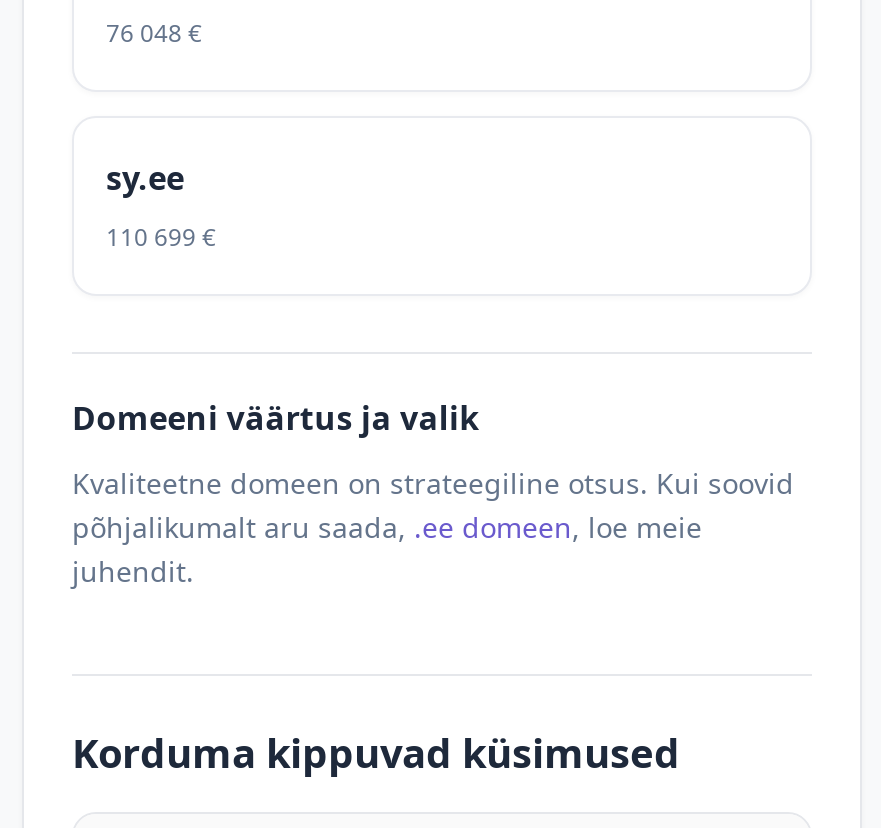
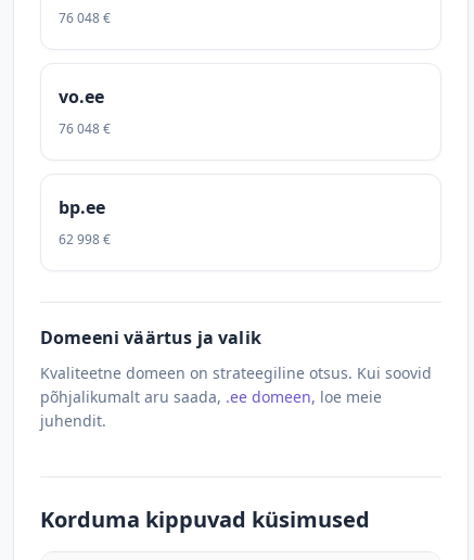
- sy.ee
- 110 699 €
+ vo.ee
+ 76 048 €
+ bp.ee
+ 62 998 €
